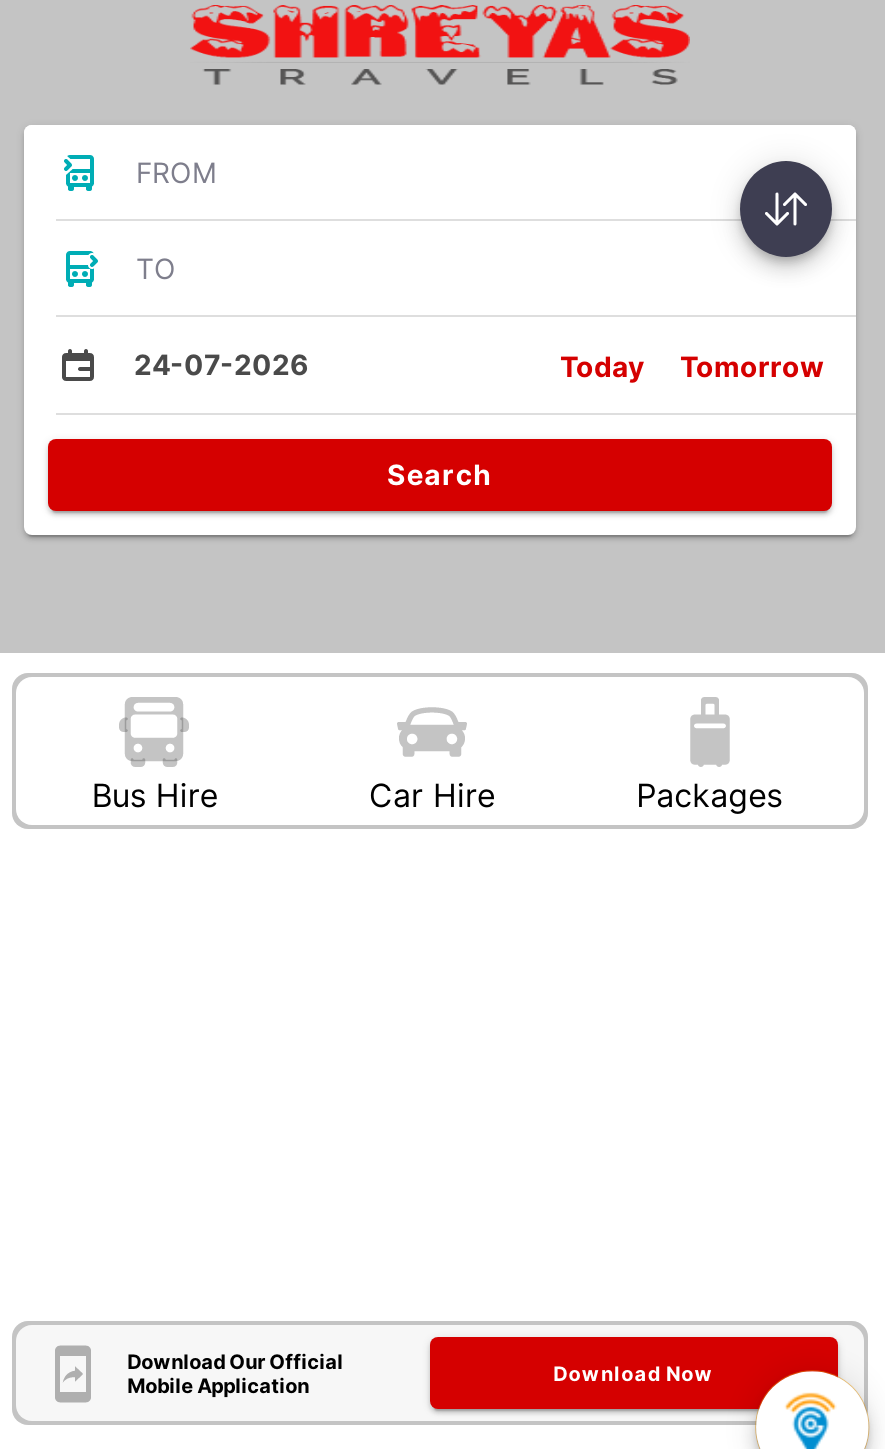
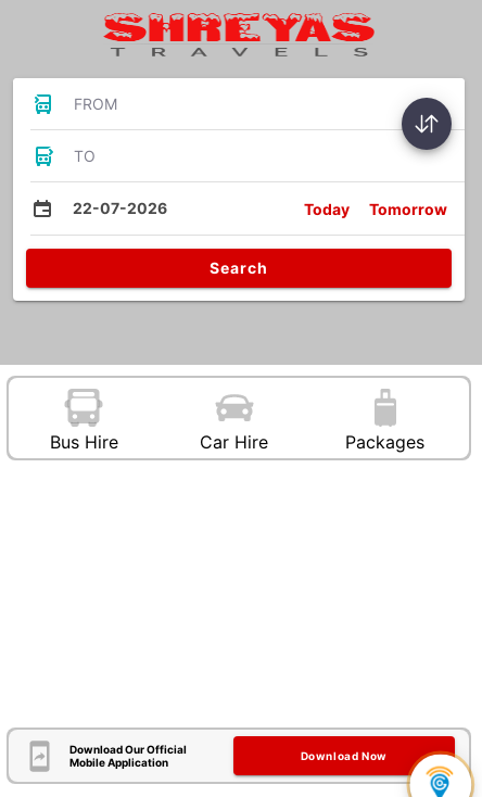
- 24-07-2026
+ 22-07-2026
